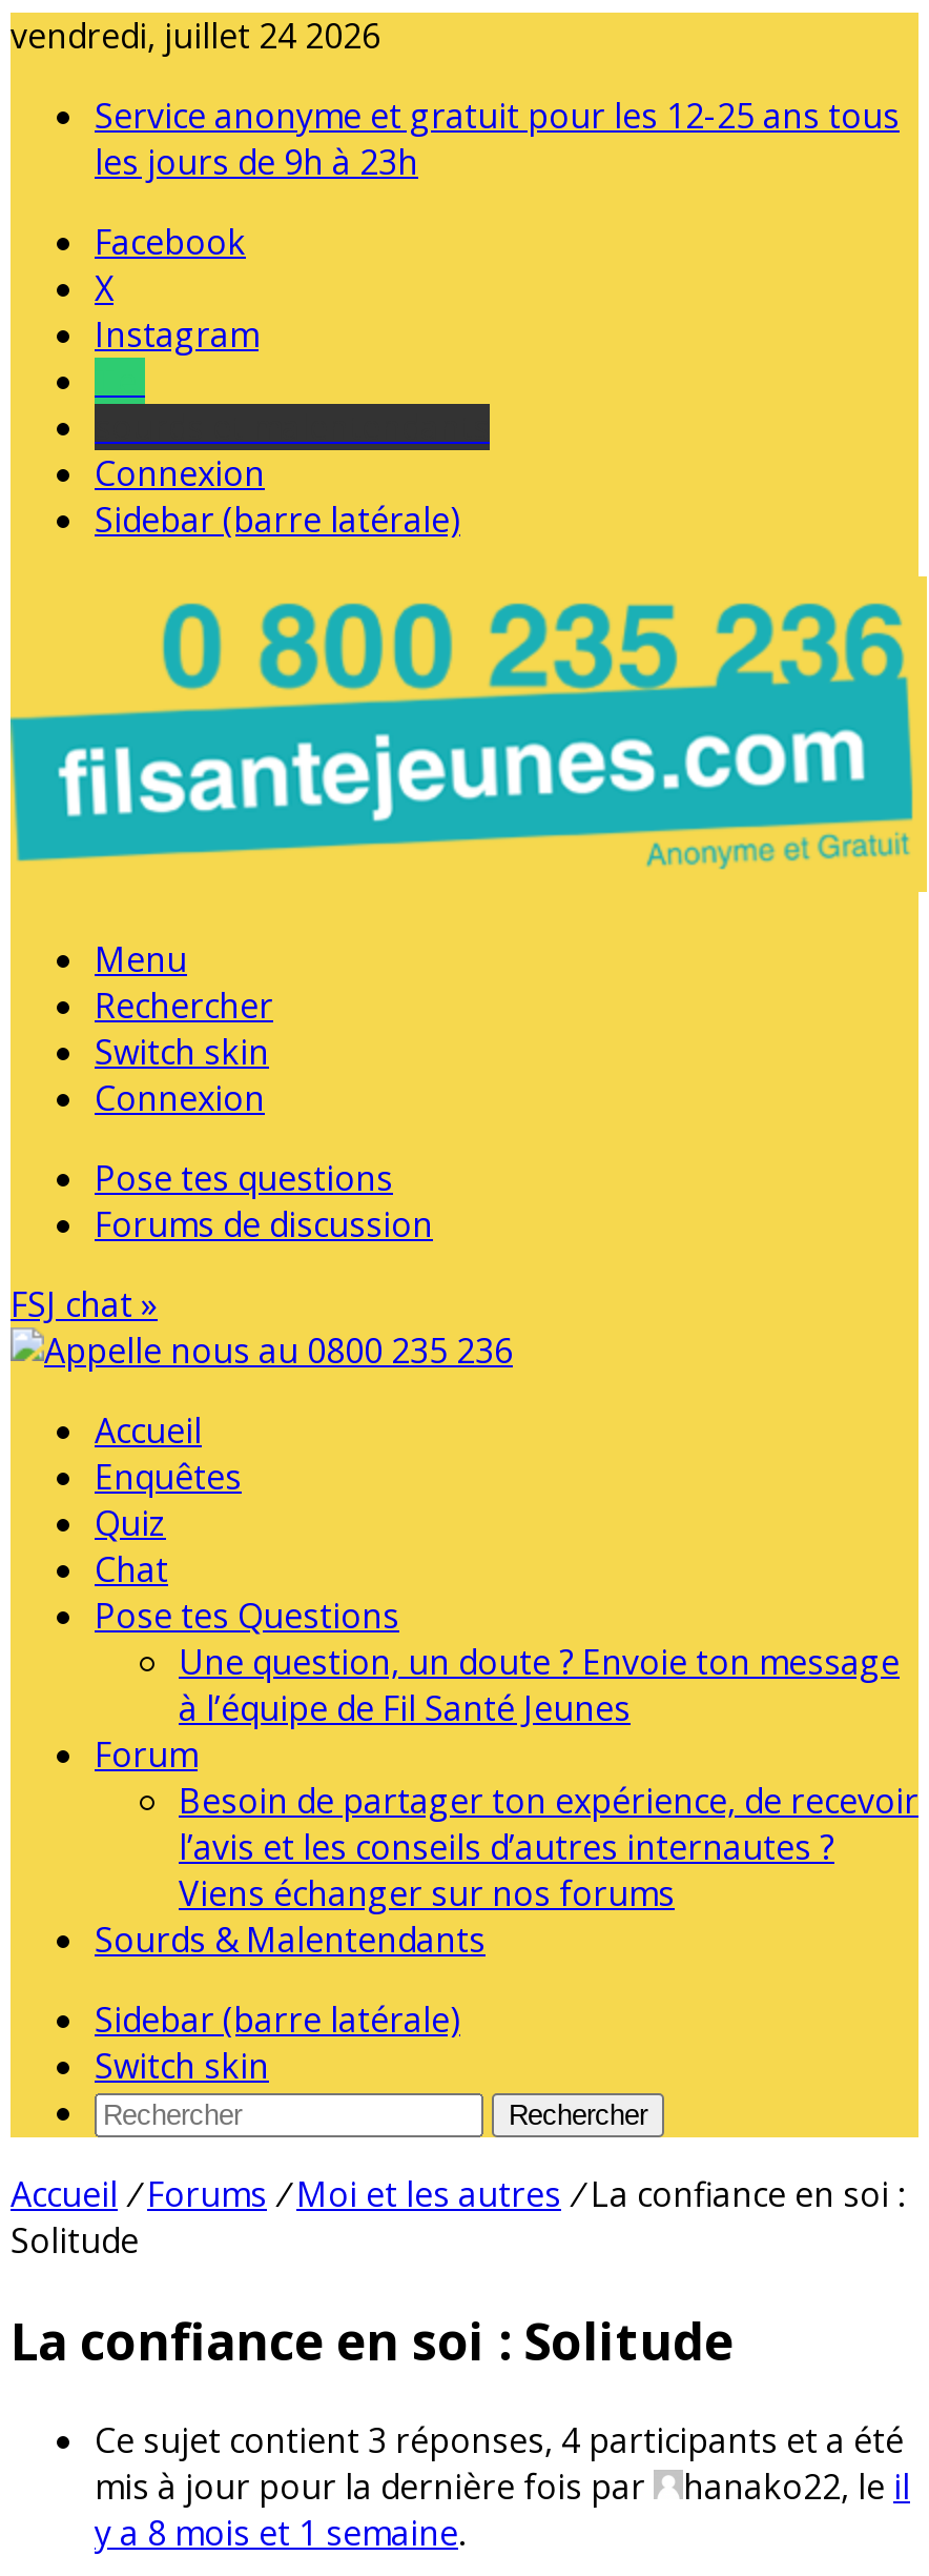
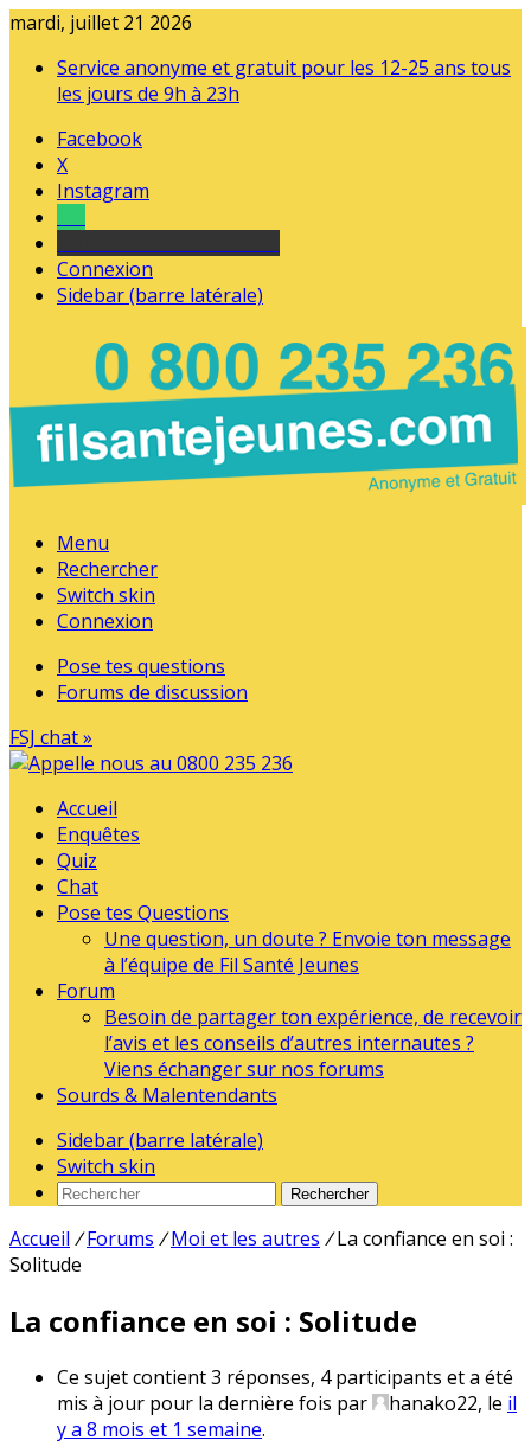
- vendredi, juillet 24 2026
+ mardi, juillet 21 2026
